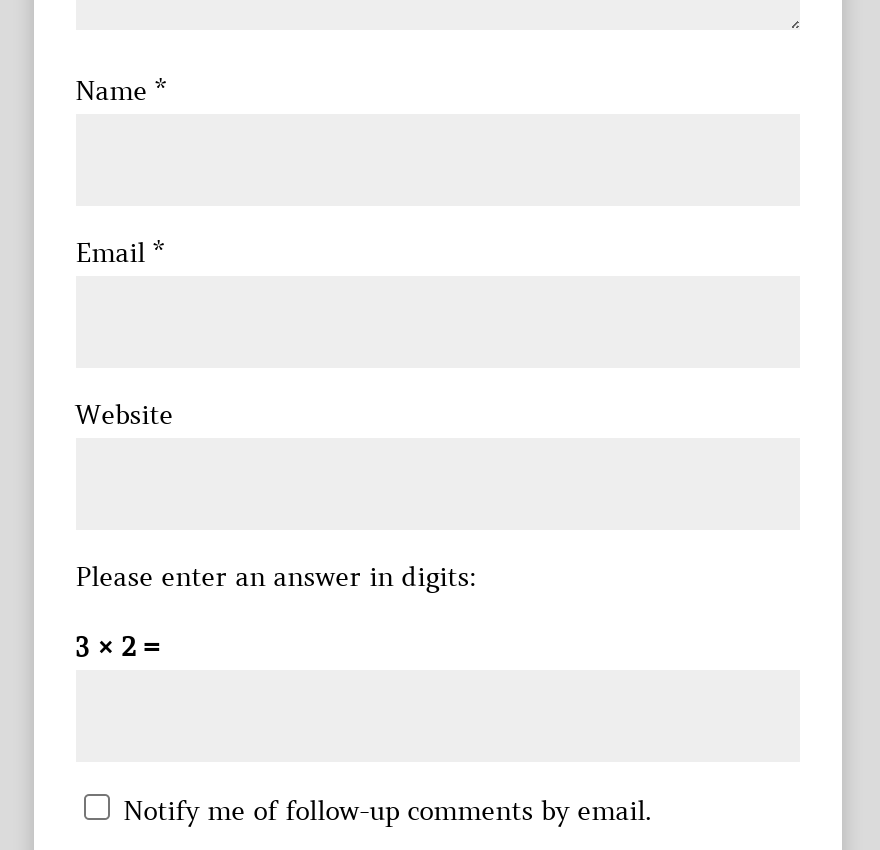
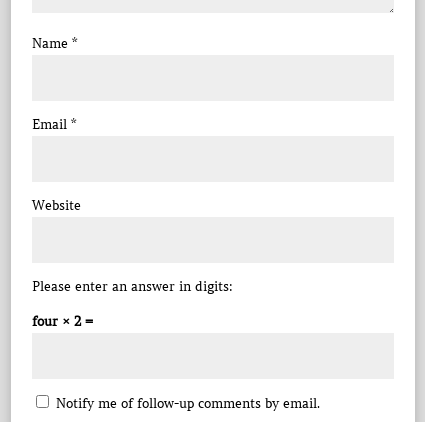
- 3 × 2 =
+ four × 2 =
